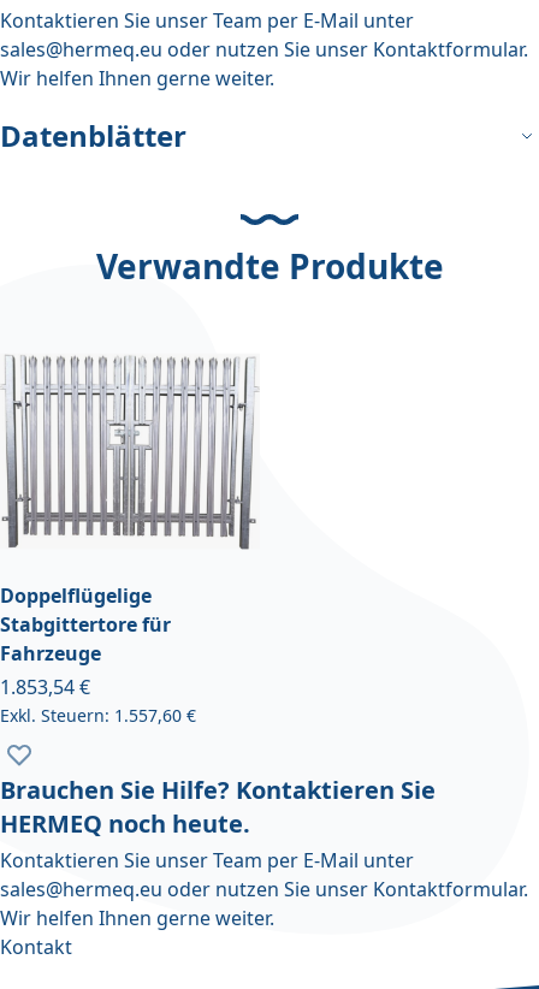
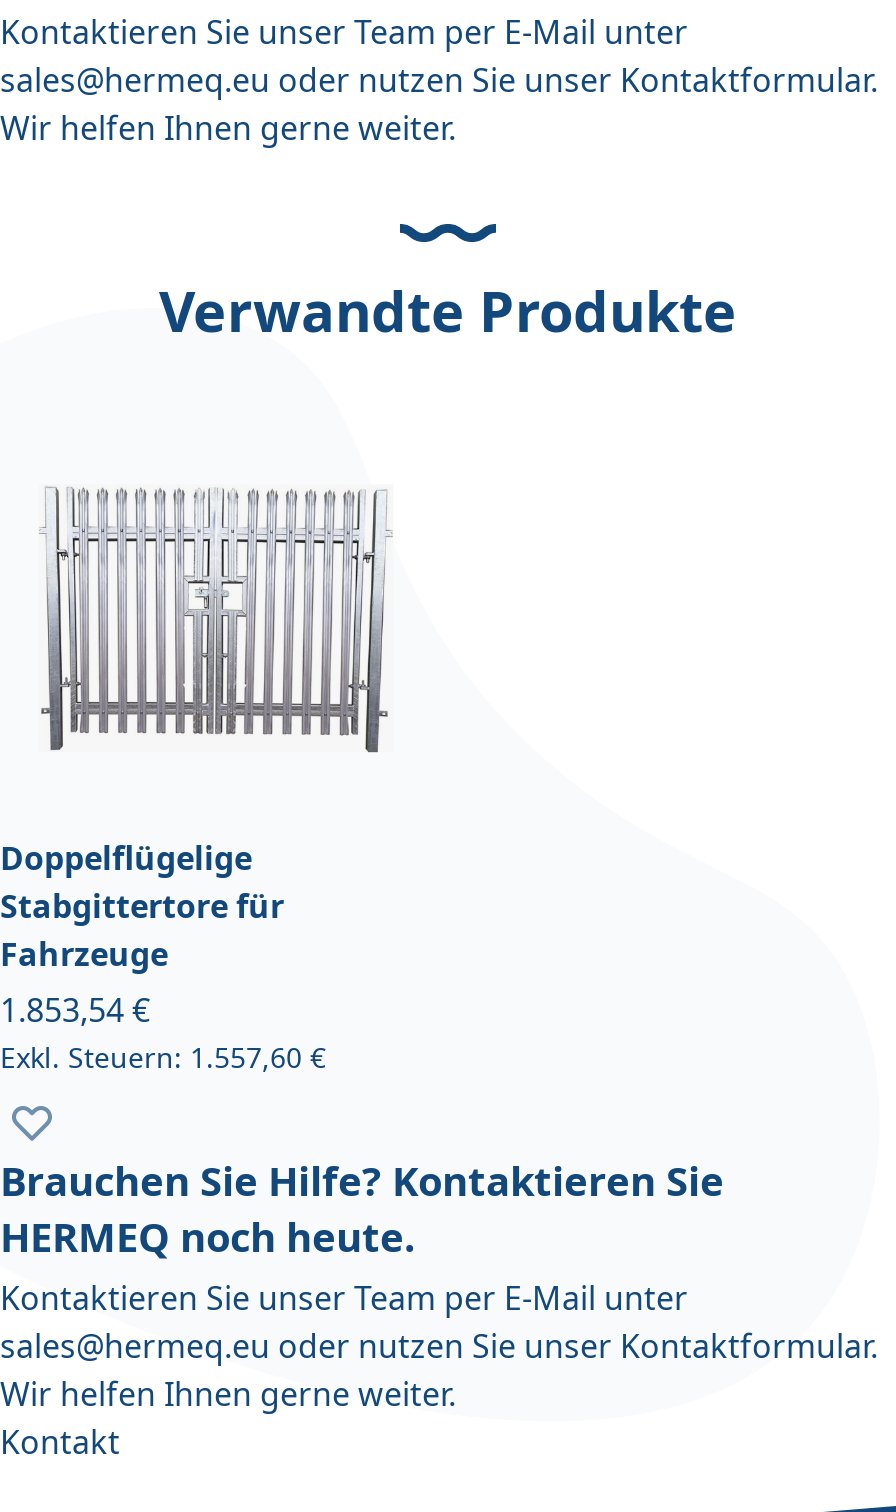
- Datenblätter

- [image]
+ [image]
